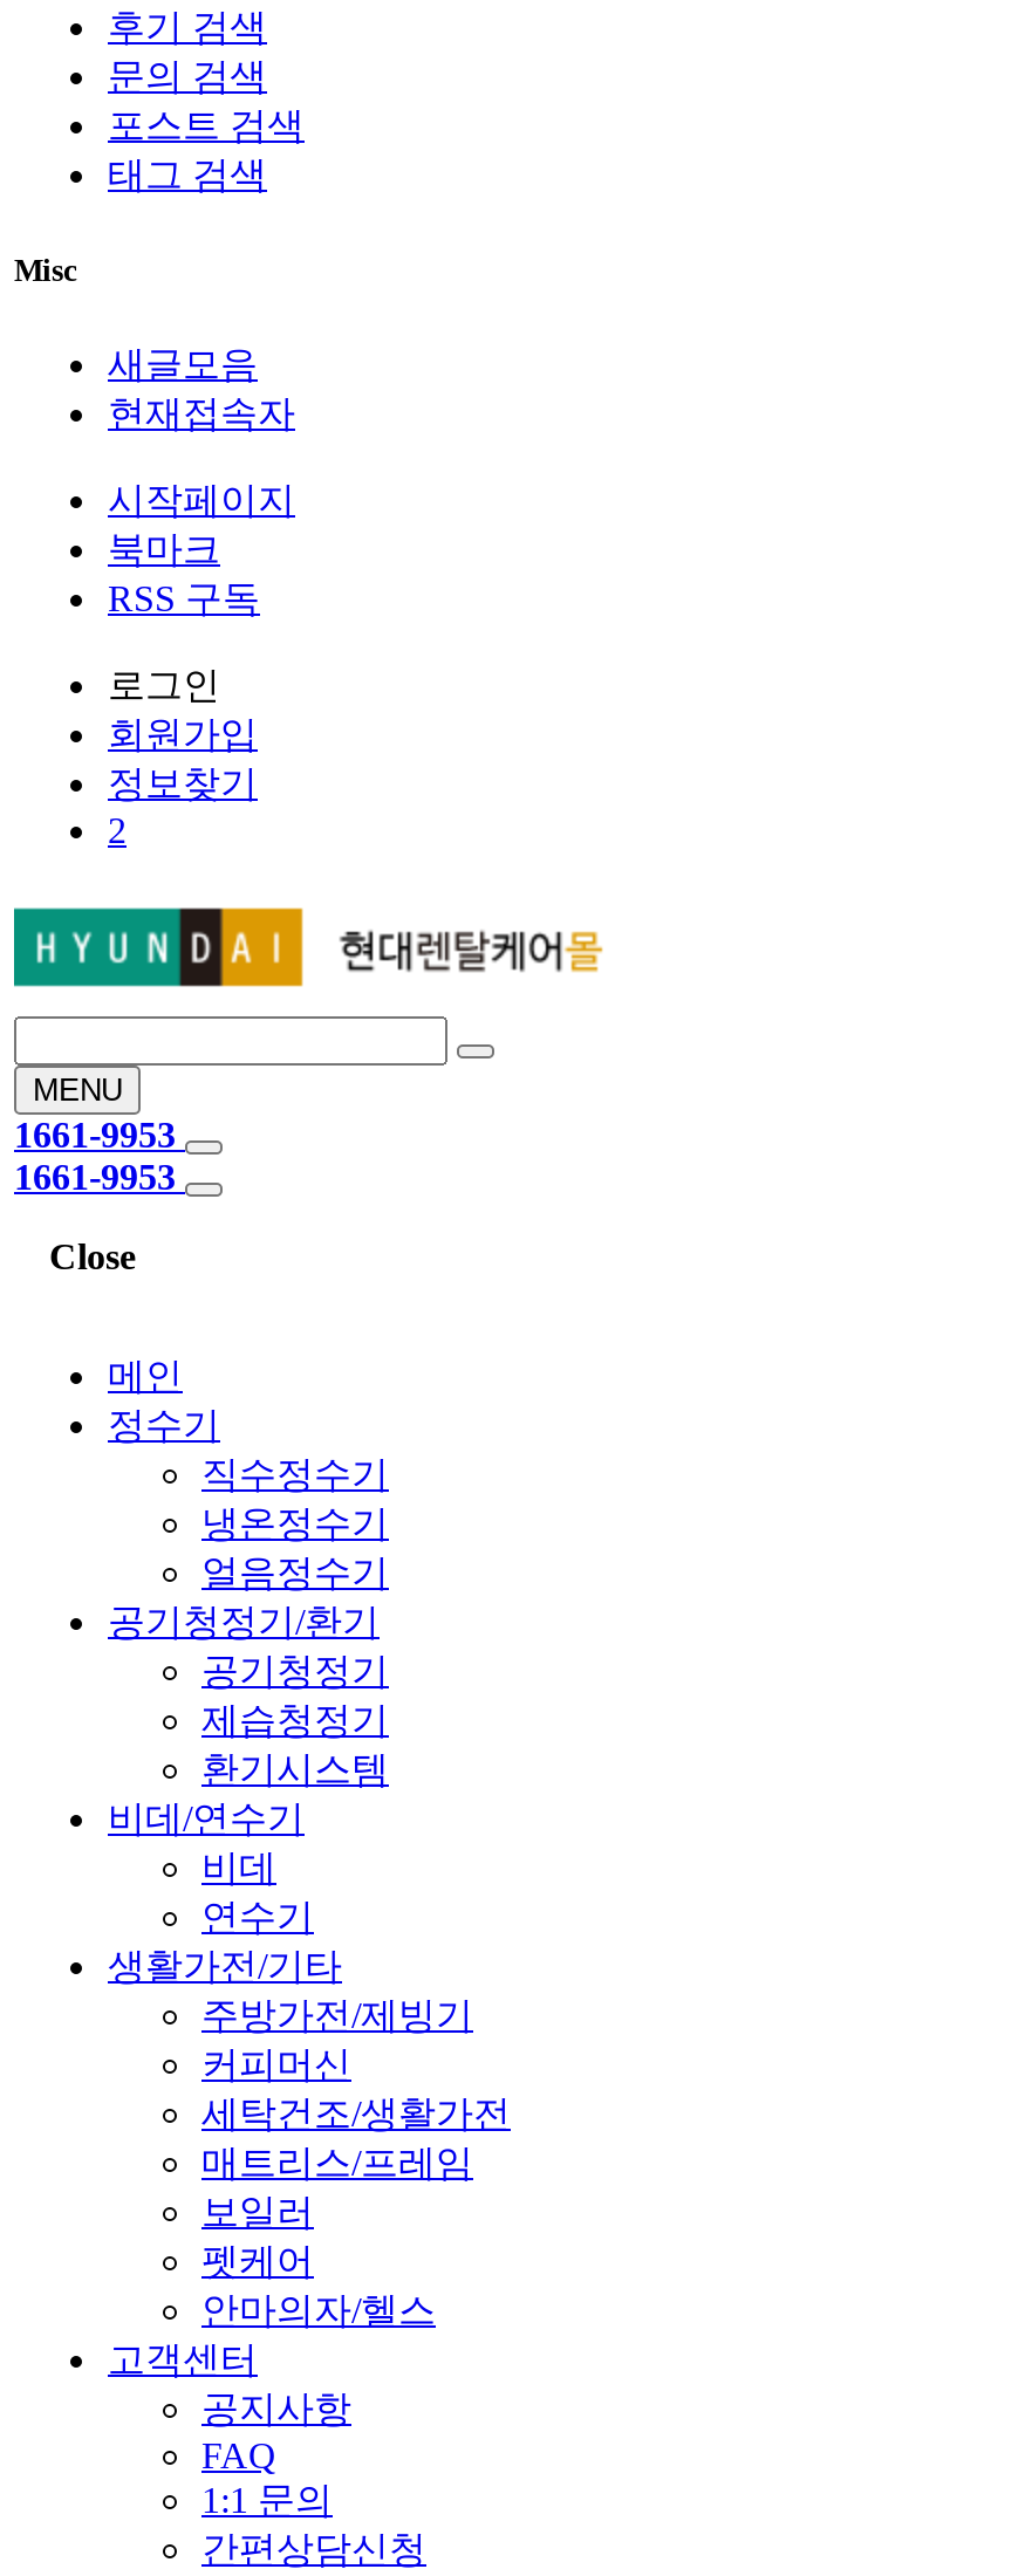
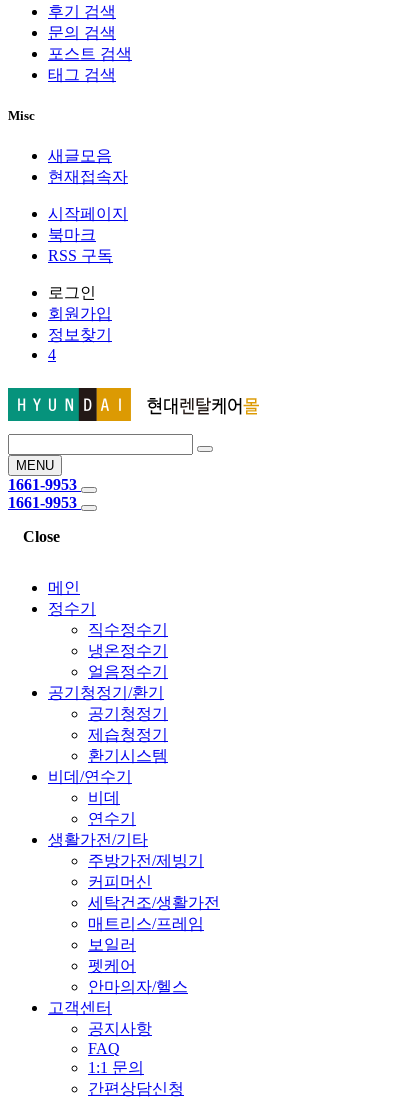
- 2
+ 4
